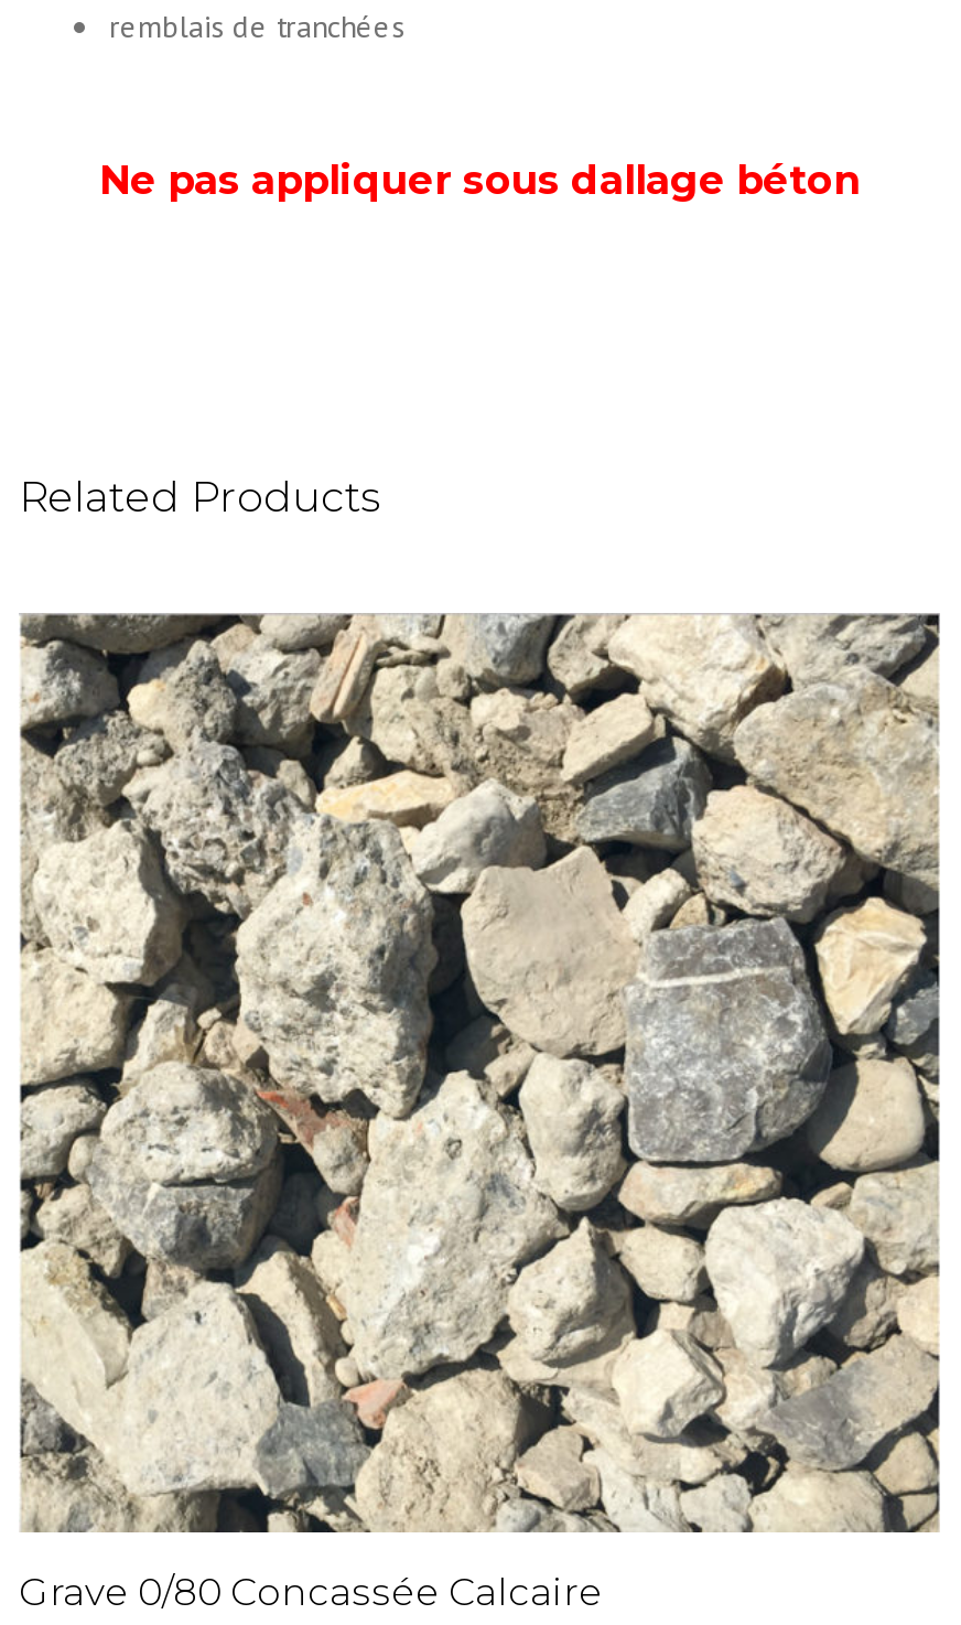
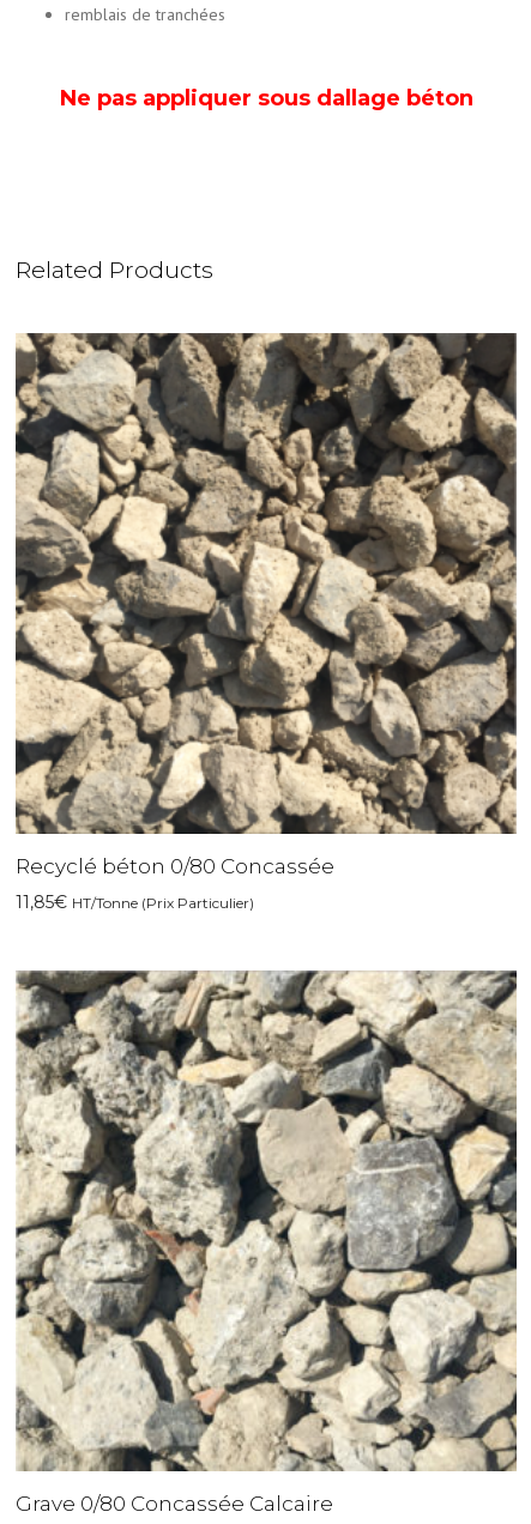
+ [image]
+ Recyclé béton 0/80 Concassée
+ 11,85€ HT/Tonne (Prix Particulier)
